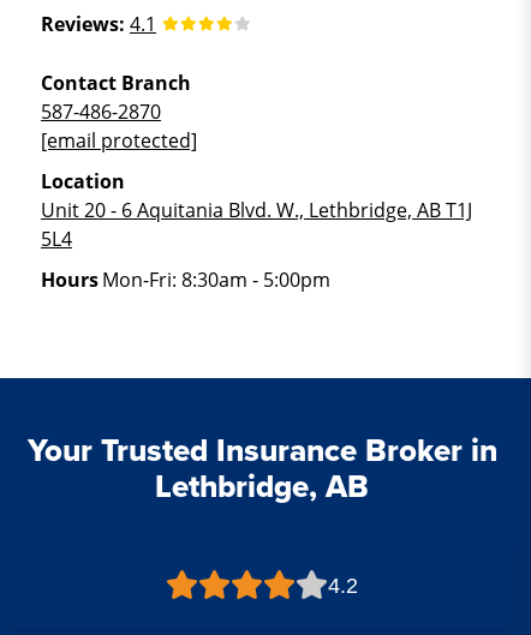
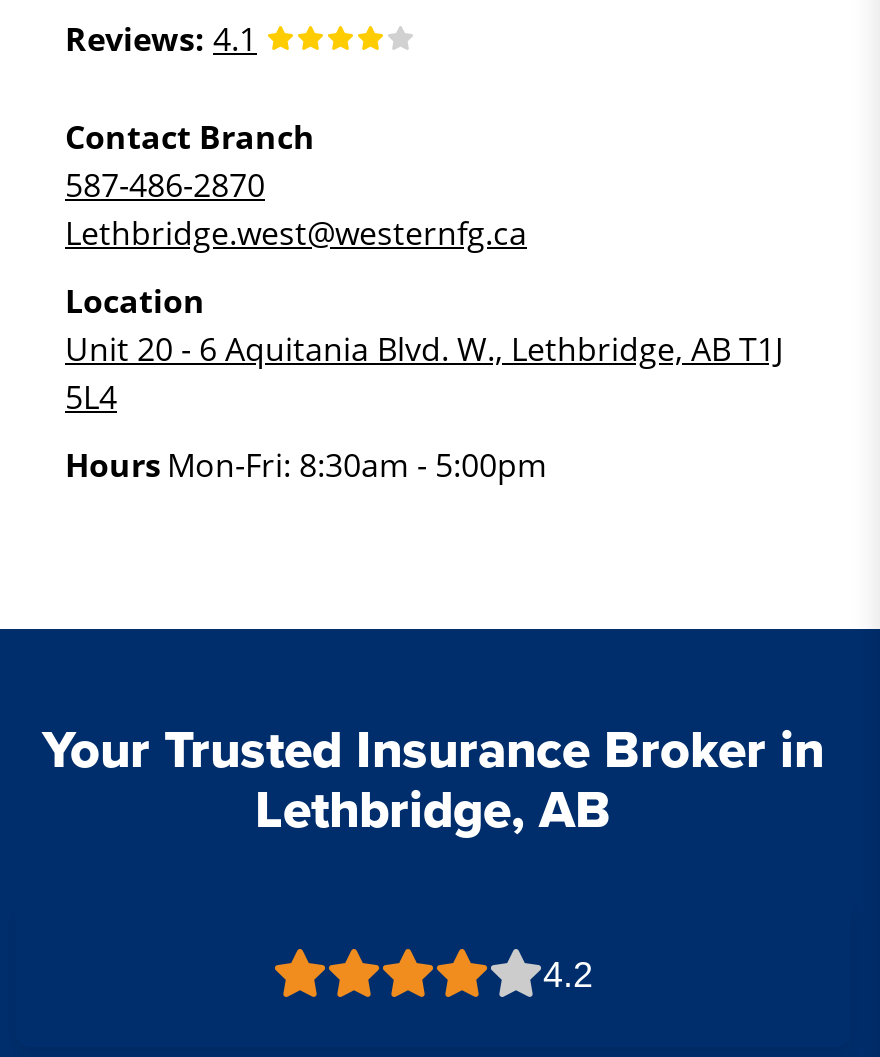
- [email protected]
+ Lethbridge.west@westernfg.ca
